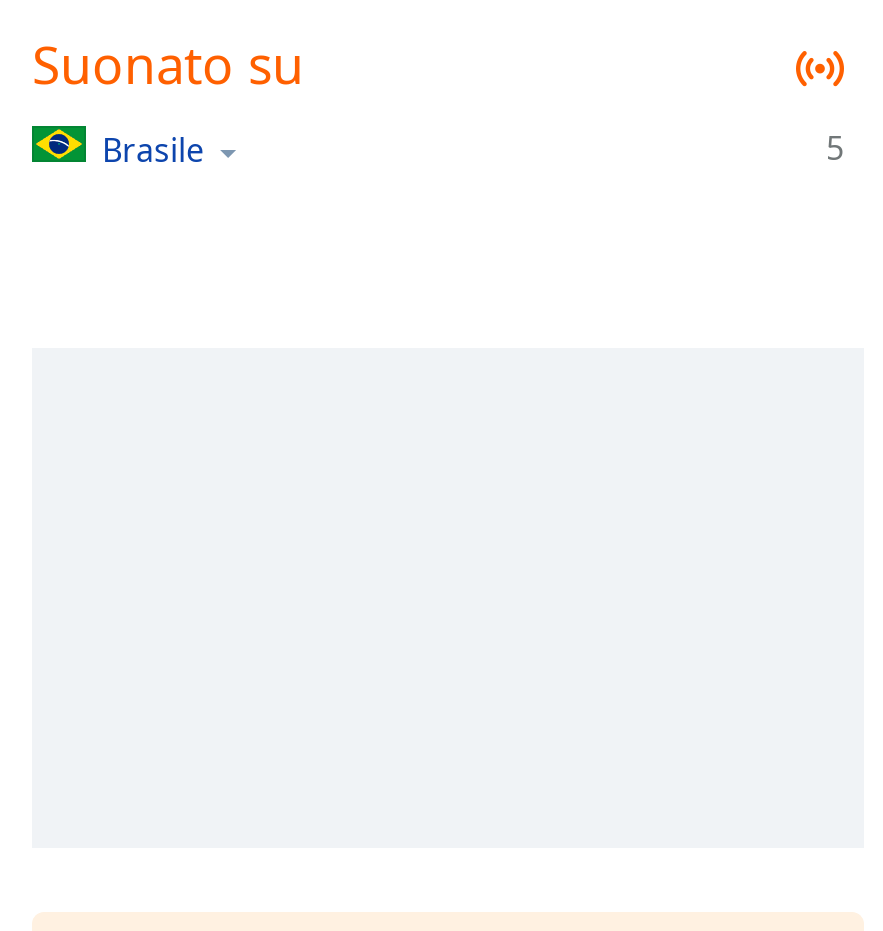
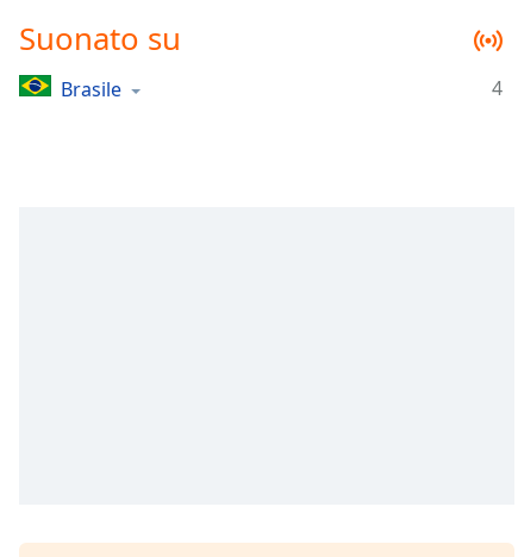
- 5
+ 4
